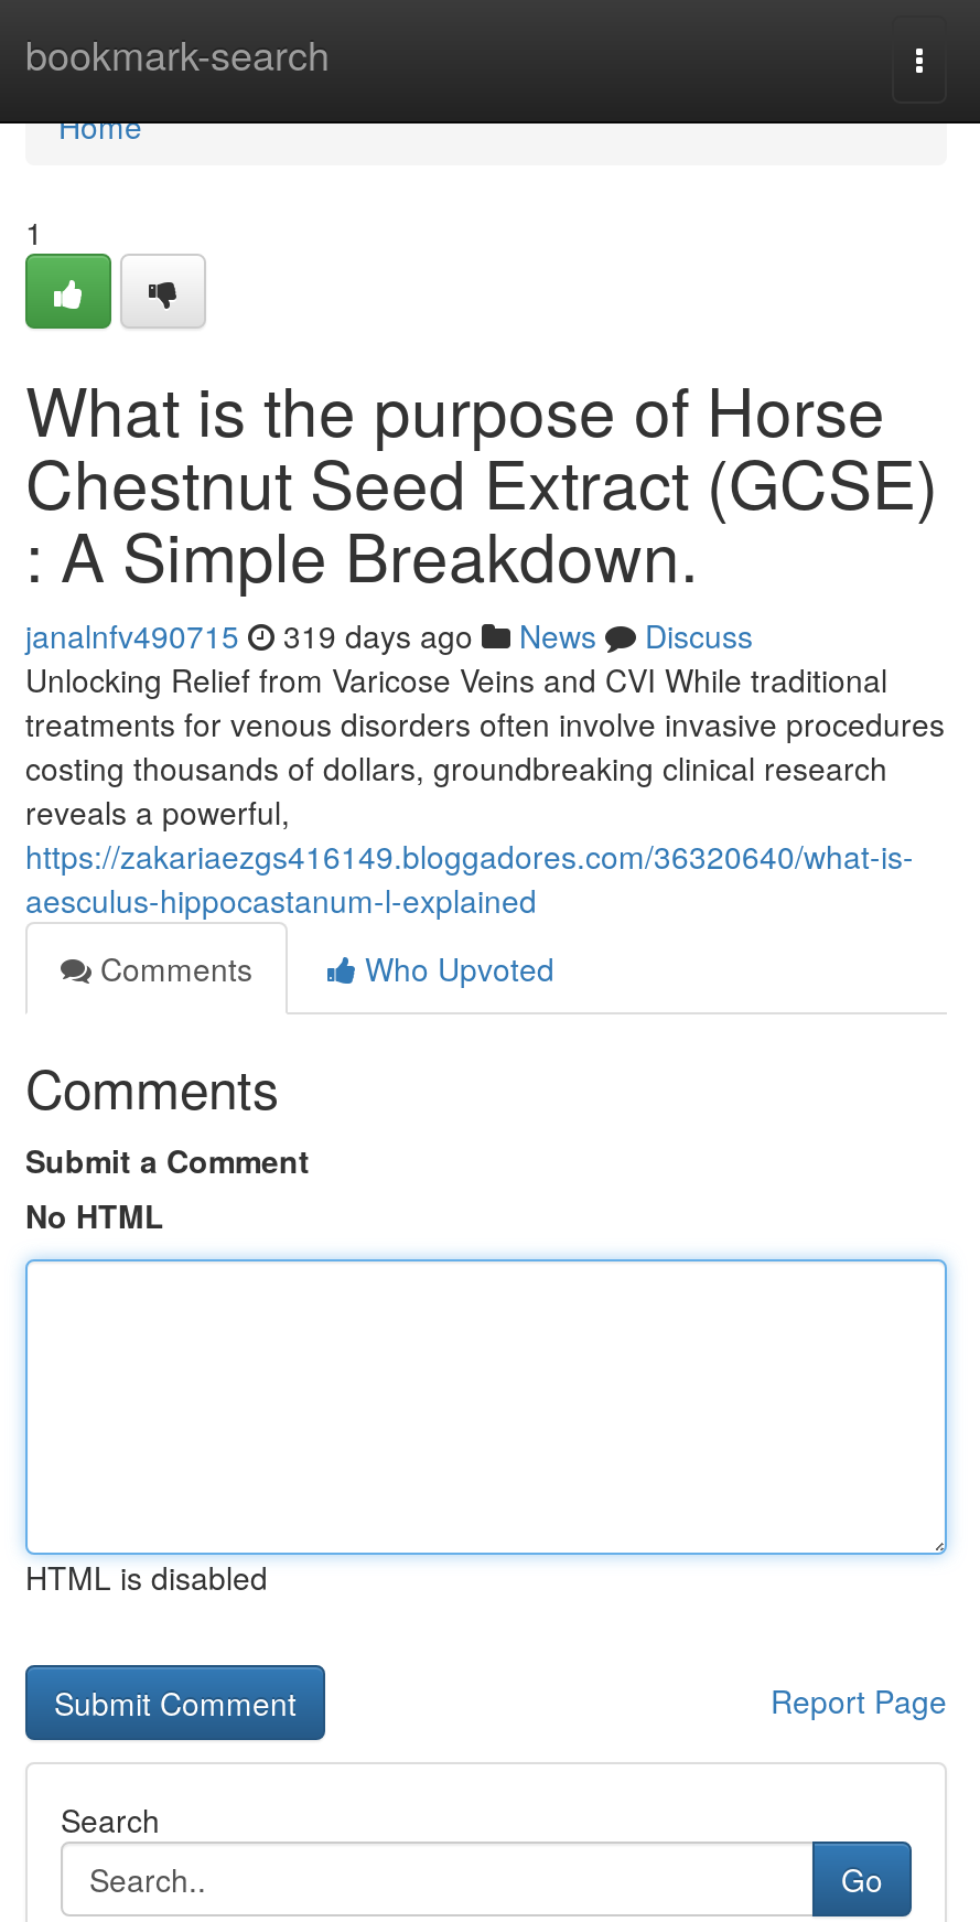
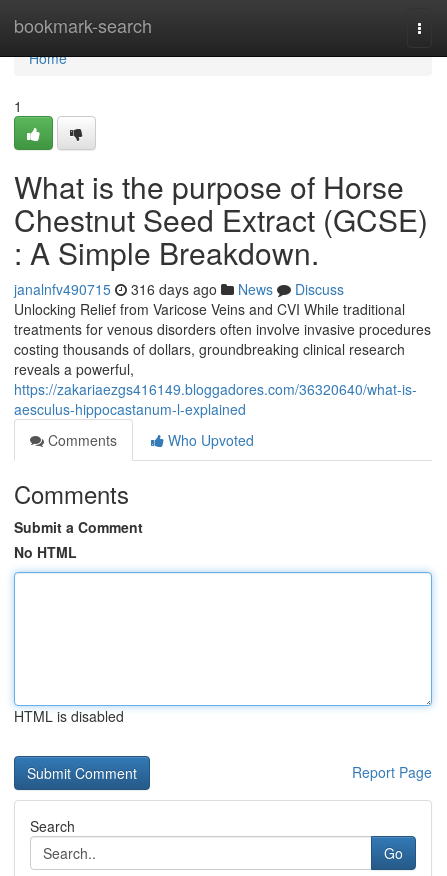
- janalnfv490715 319 days ago News Discuss
+ janalnfv490715 316 days ago News Discuss
